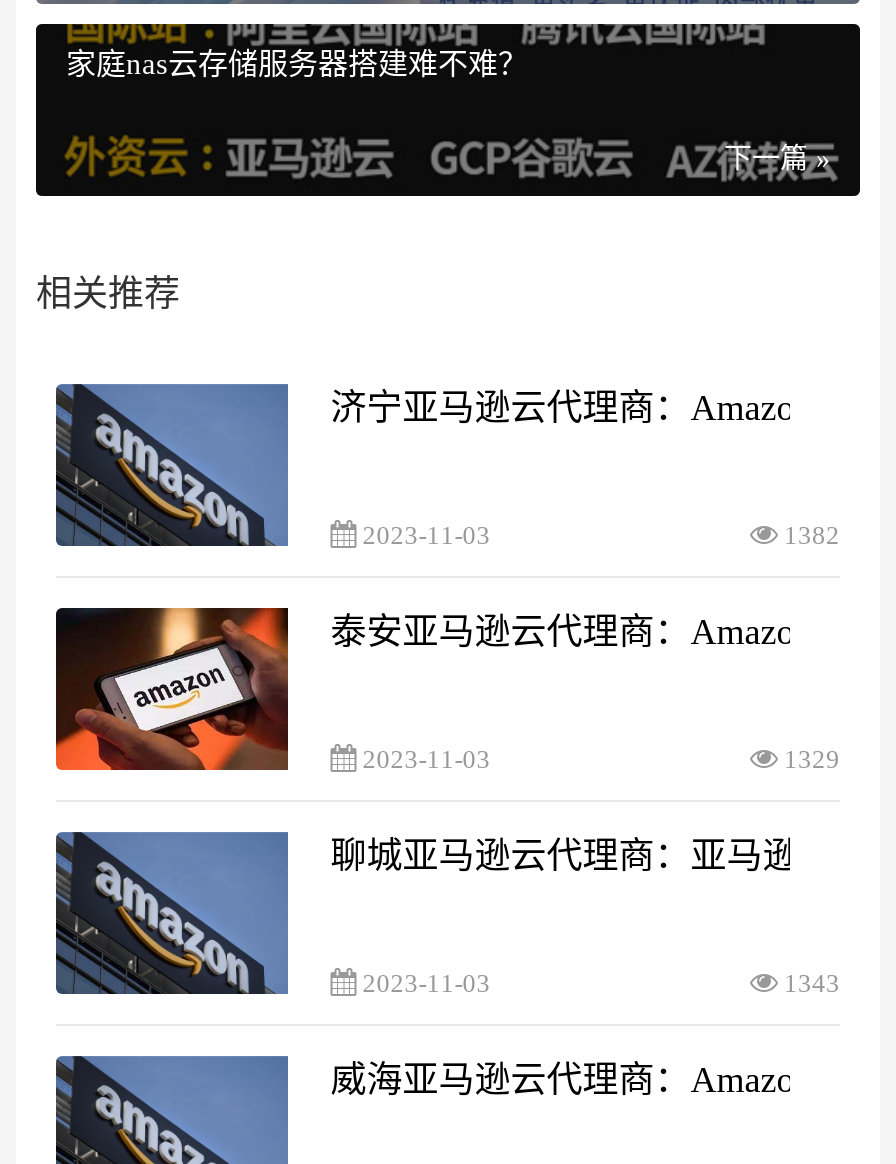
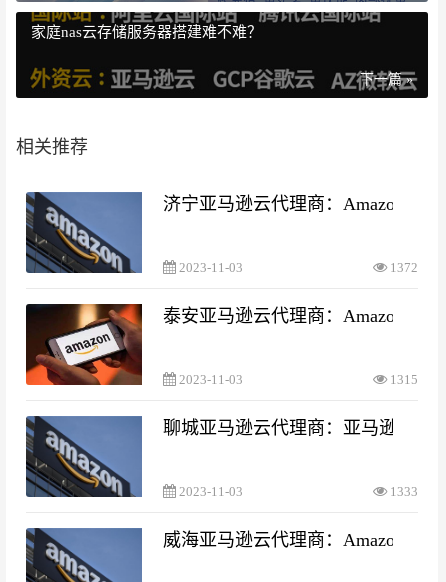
- 1382
+ 1372

- 1329
+ 1315

- 1343
+ 1333
